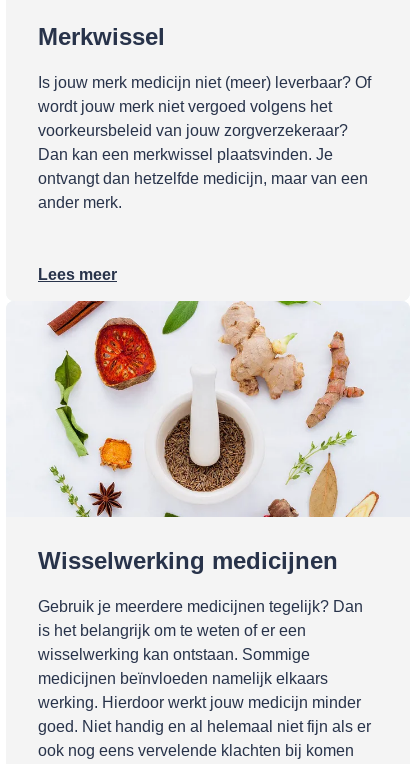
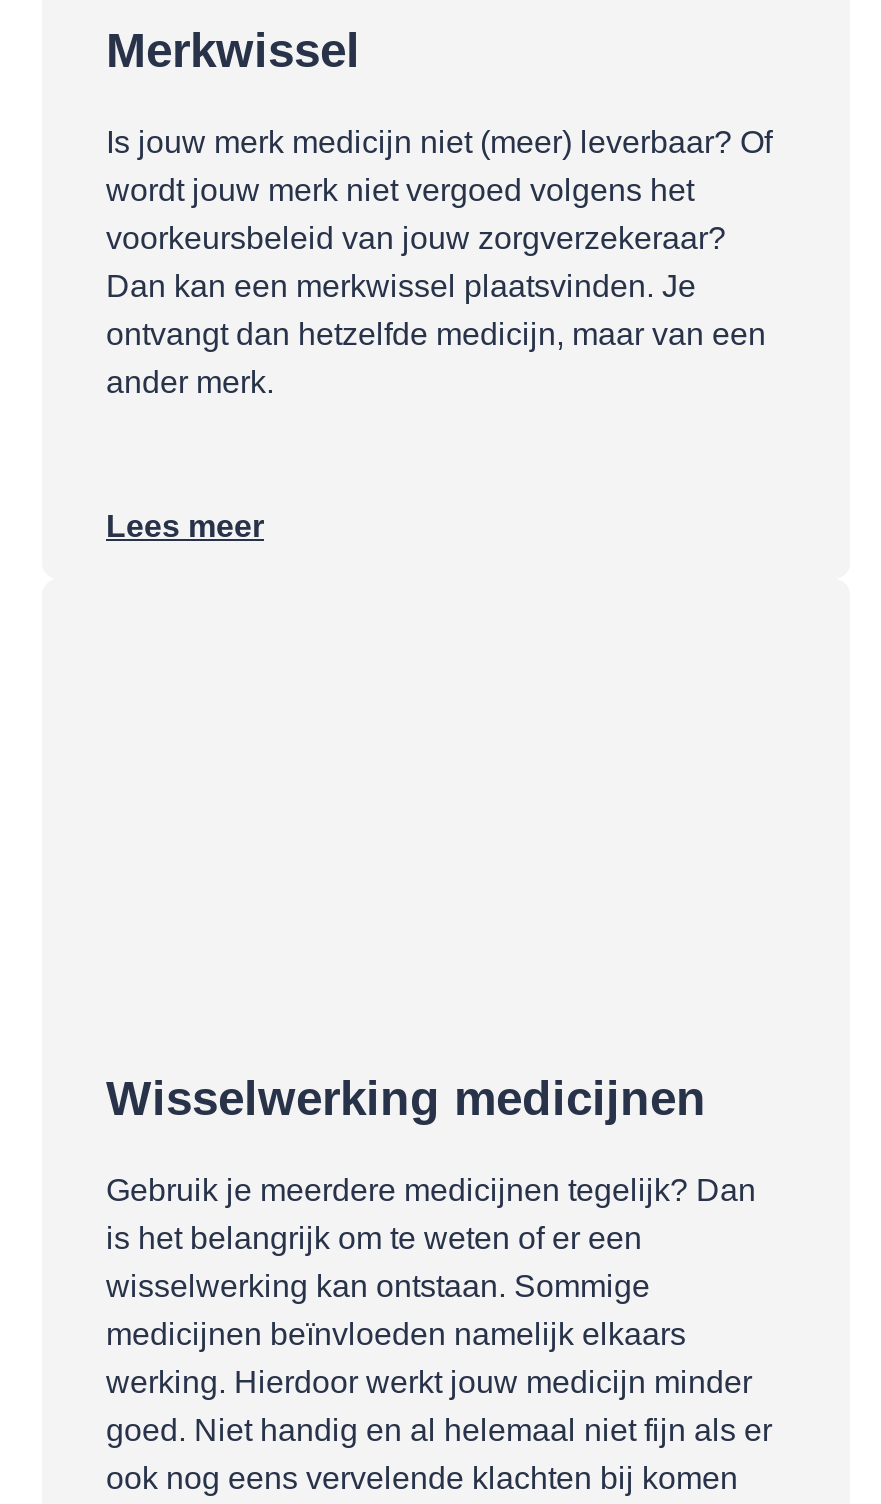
- [image]
